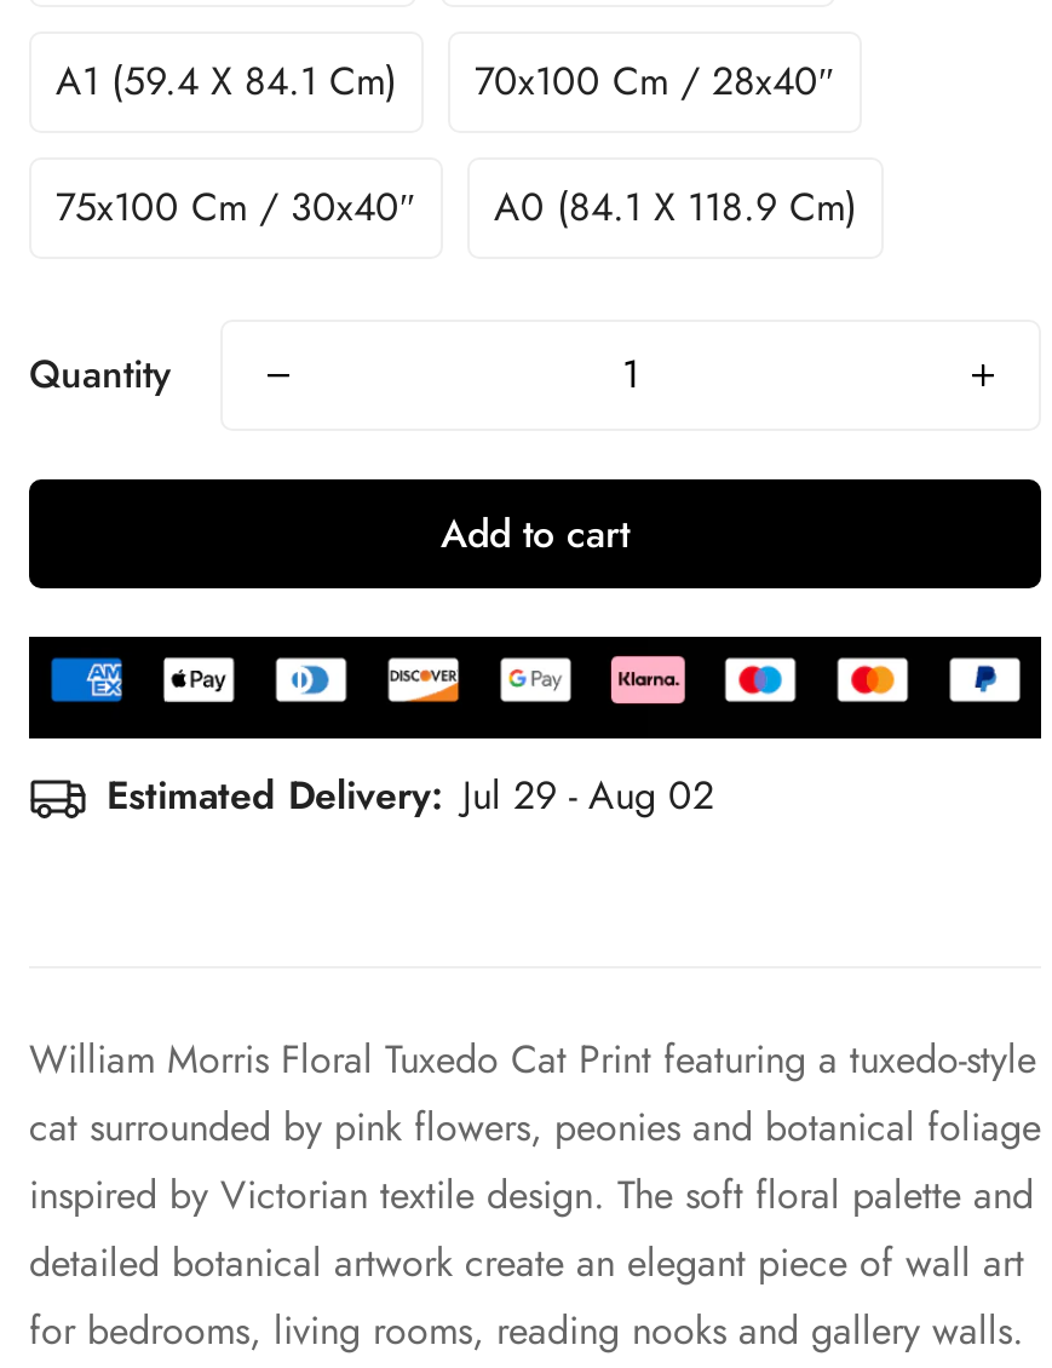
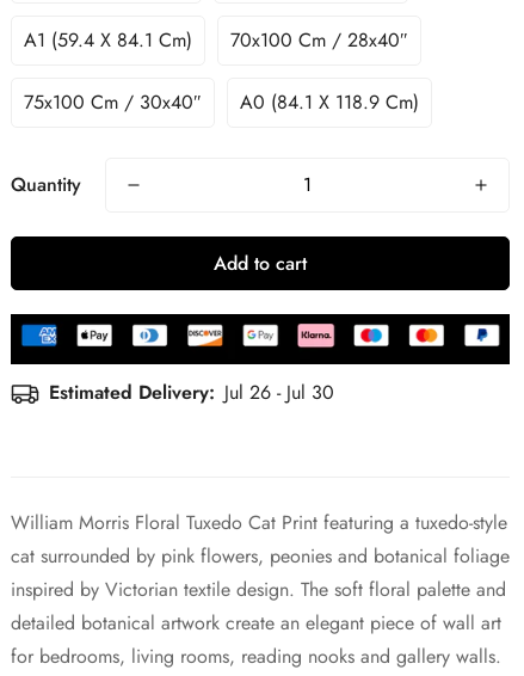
- Estimated Delivery: Jul 29 - Aug 02
+ Estimated Delivery: Jul 26 - Jul 30
